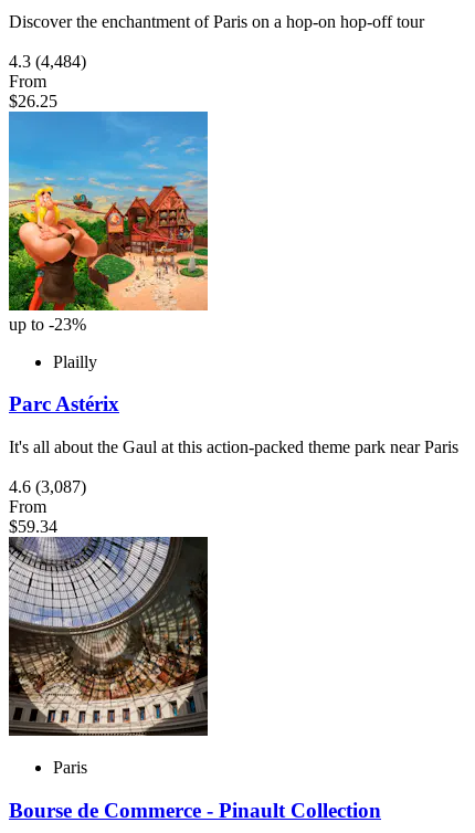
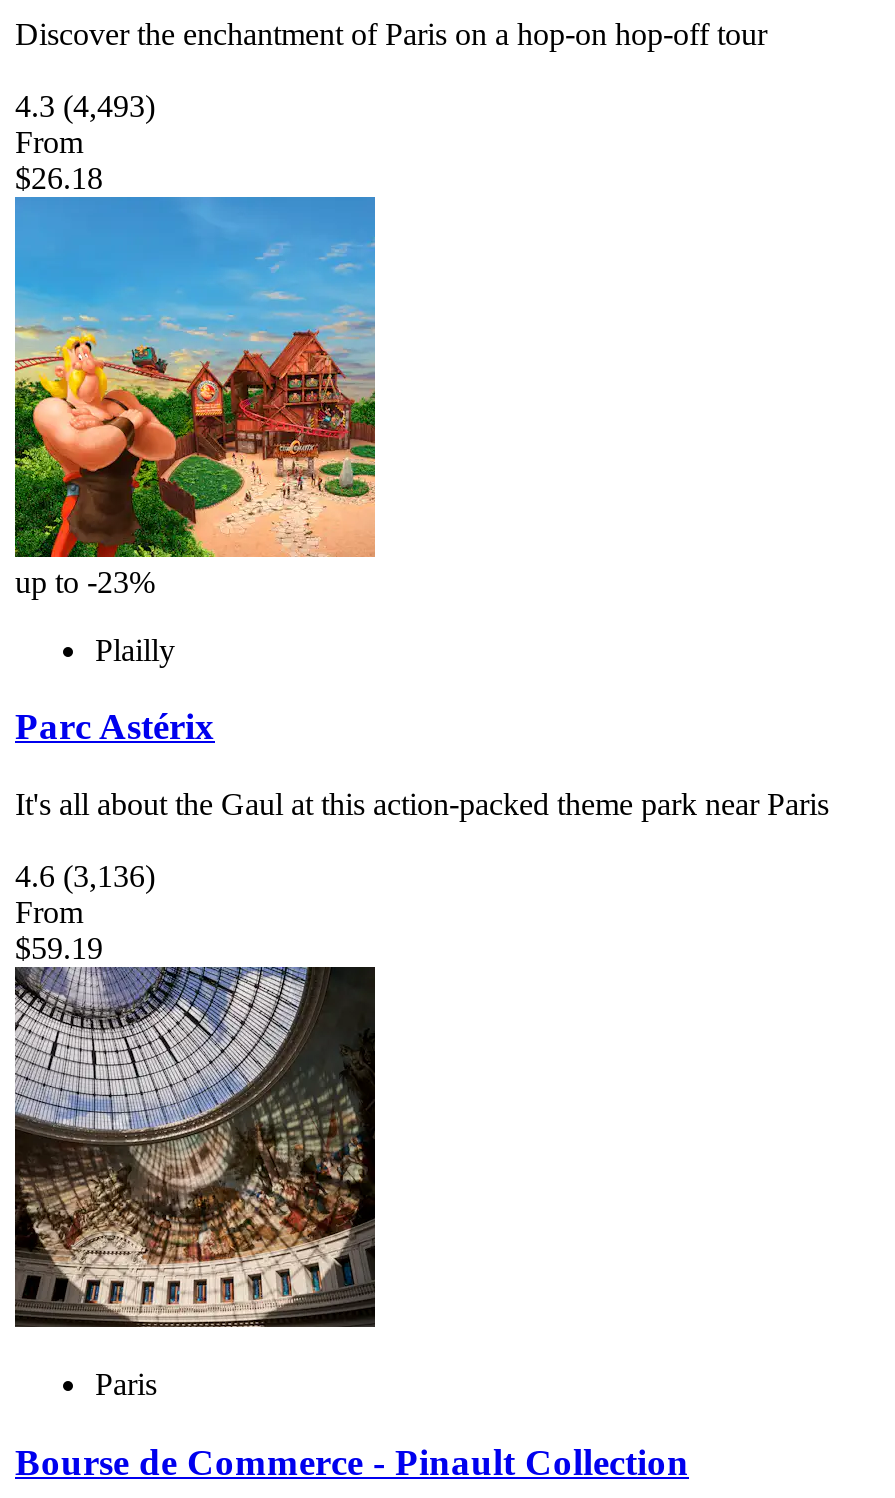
- 4.3 (4,484)
+ 4.3 (4,493)

- $26.25
+ $26.18

- 4.6 (3,087)
+ 4.6 (3,136)

- $59.34
+ $59.19
